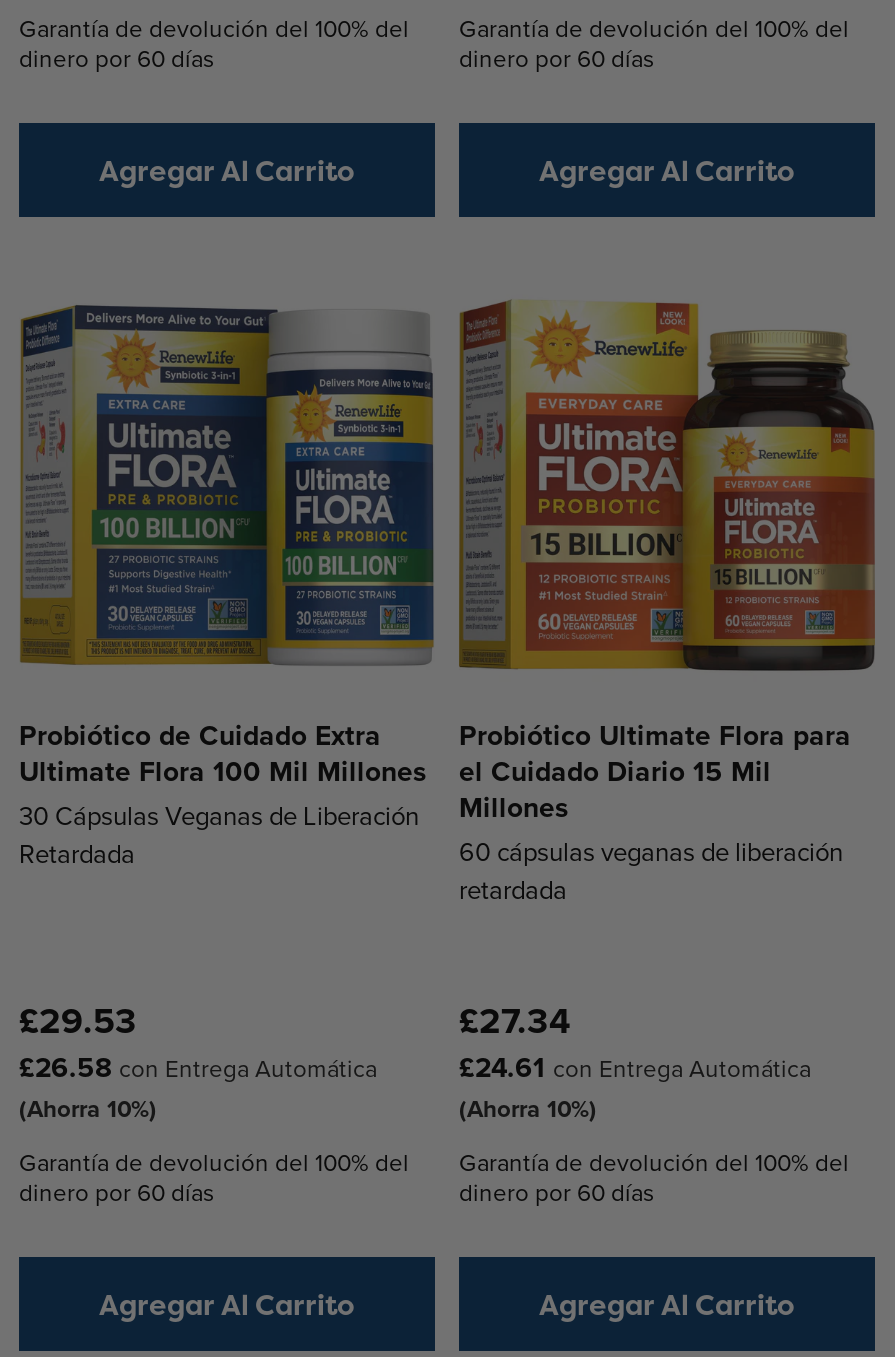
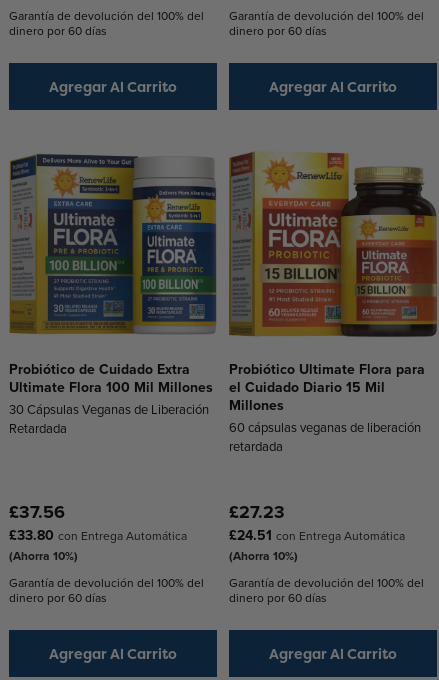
- £29.53
+ £37.56

- £27.34
+ £27.23

- £26.58 con Entrega Automática
+ £33.80 con Entrega Automática

- £24.61 con Entrega Automática
+ £24.51 con Entrega Automática
